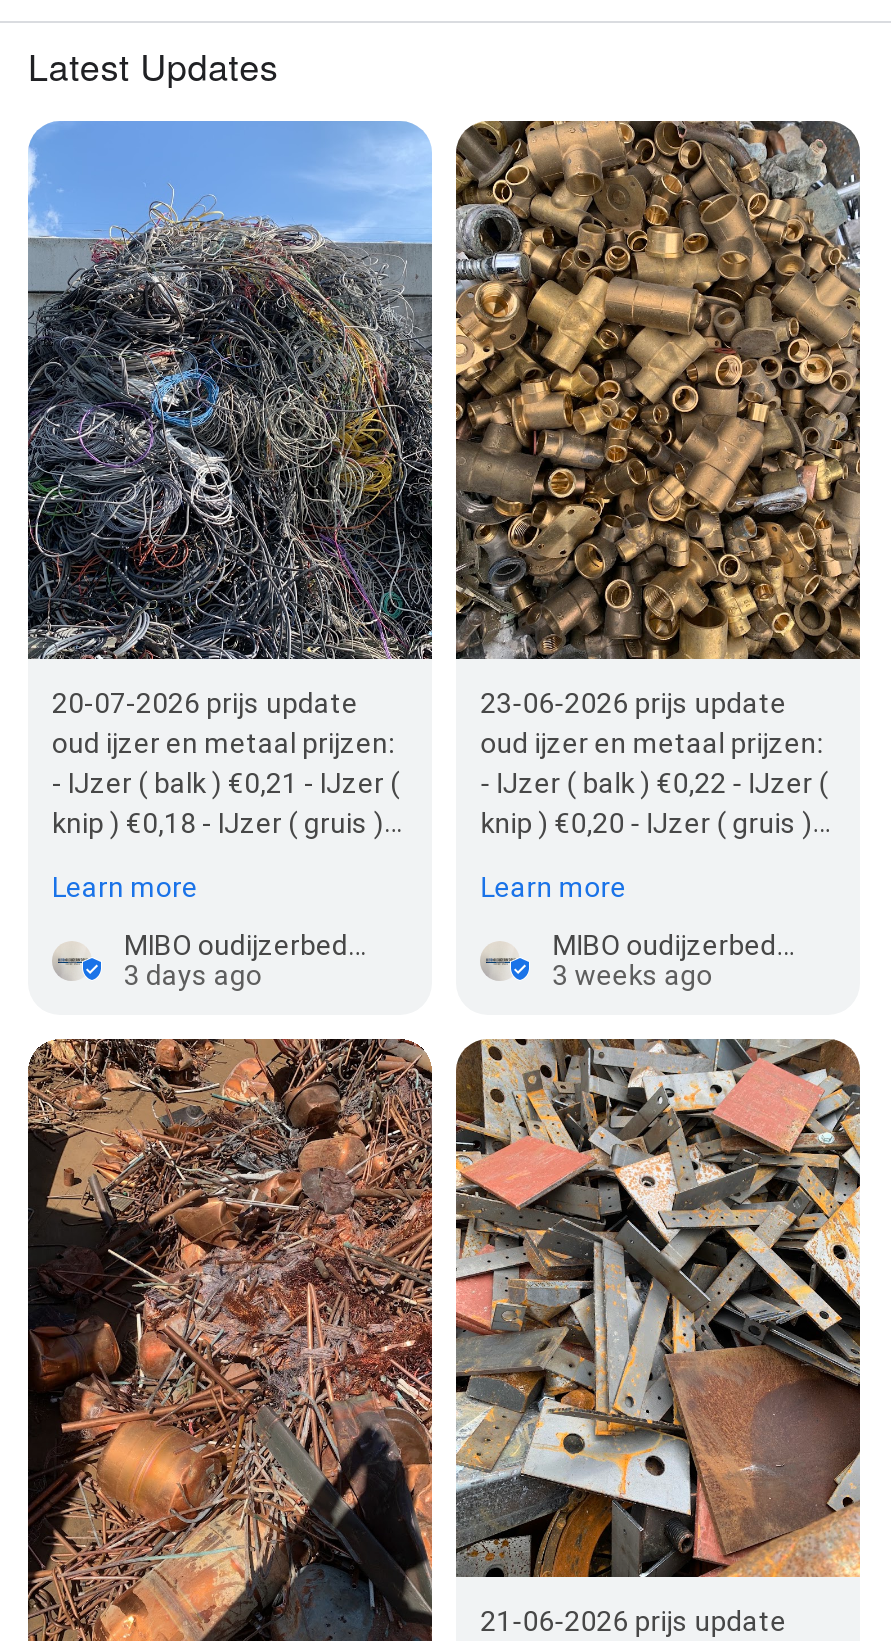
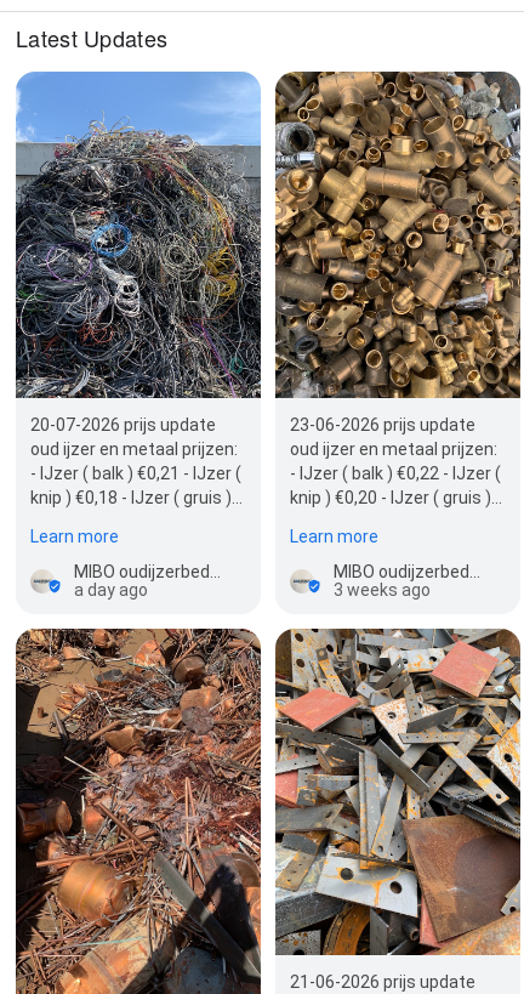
- 3 days ago
+ a day ago
